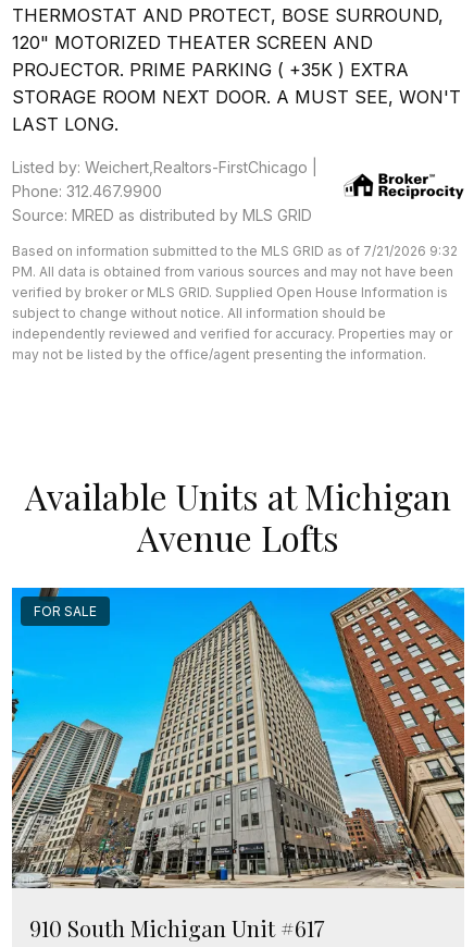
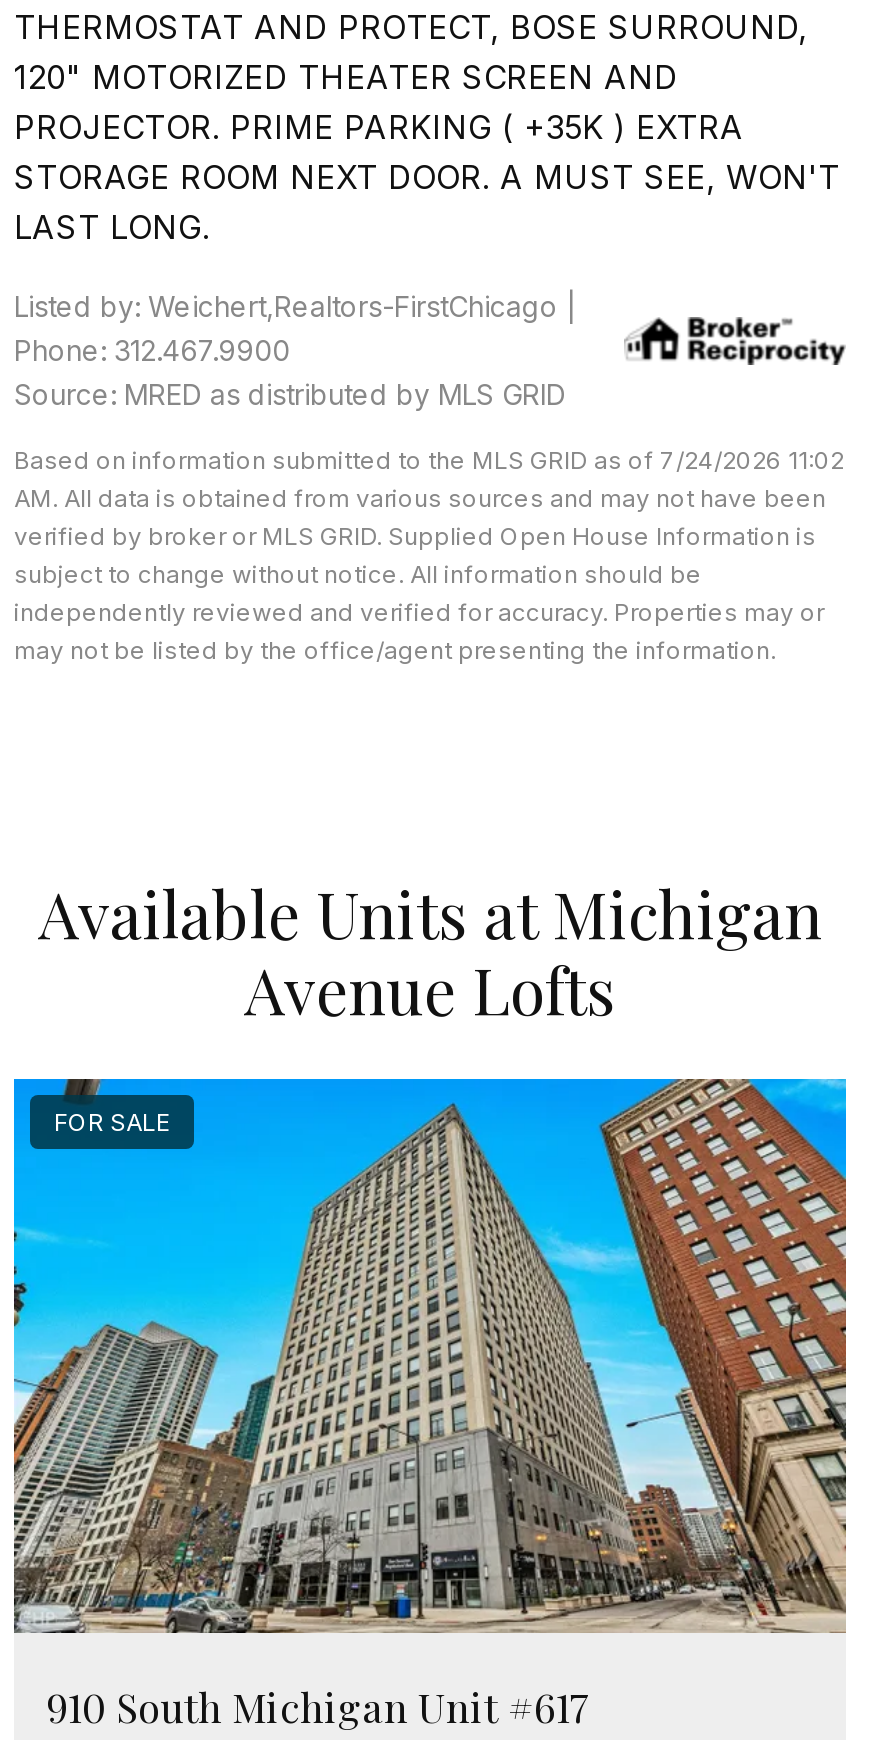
- Based on information submitted to the MLS GRID as of 7/21/2026 9:32
+ Based on information submitted to the MLS GRID as of 7/24/2026 11:02

- PM. All data is obtained from various sources and may not have been
+ AM. All data is obtained from various sources and may not have been
